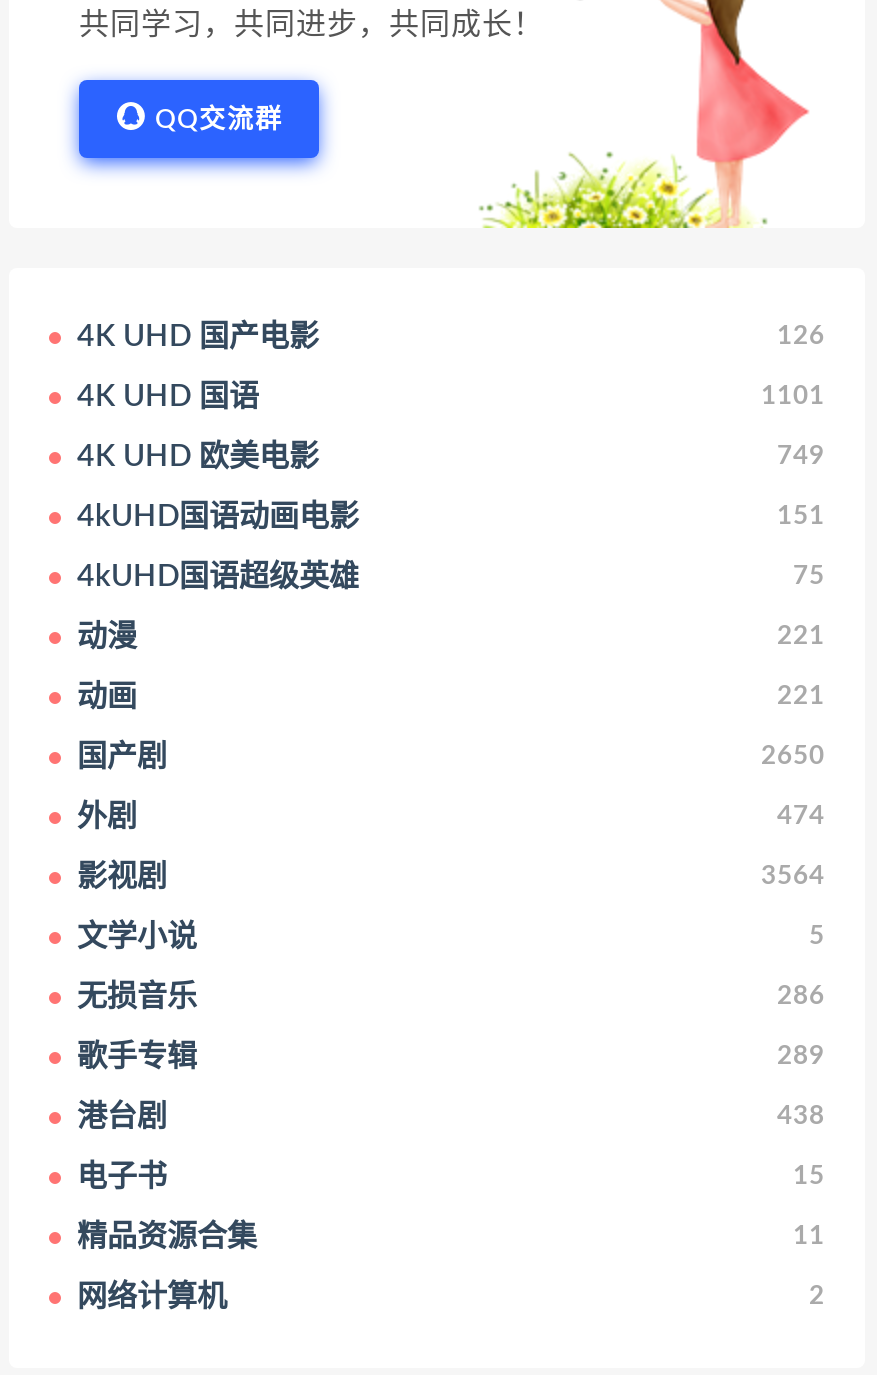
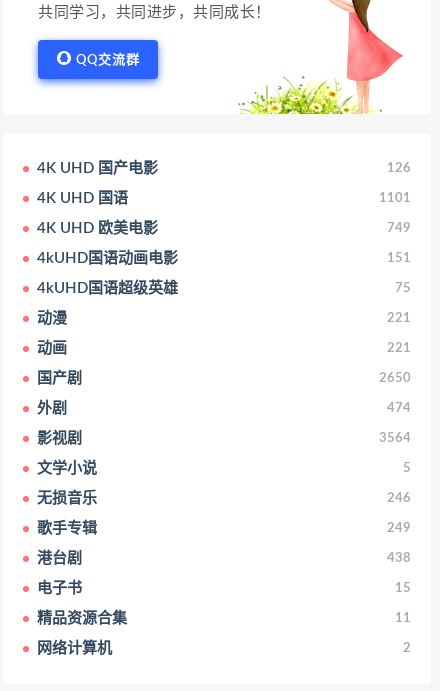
- 286
+ 246

- 289
+ 249
